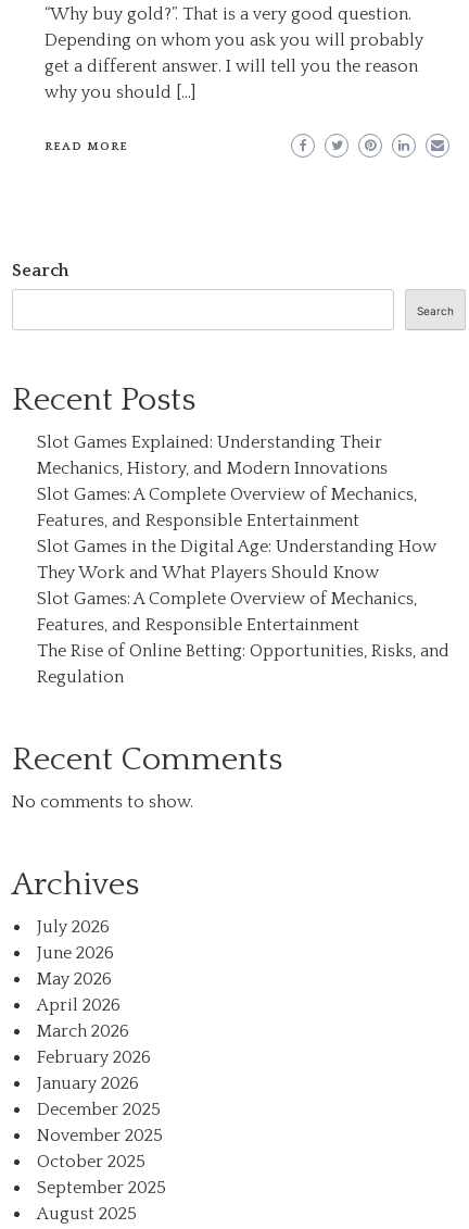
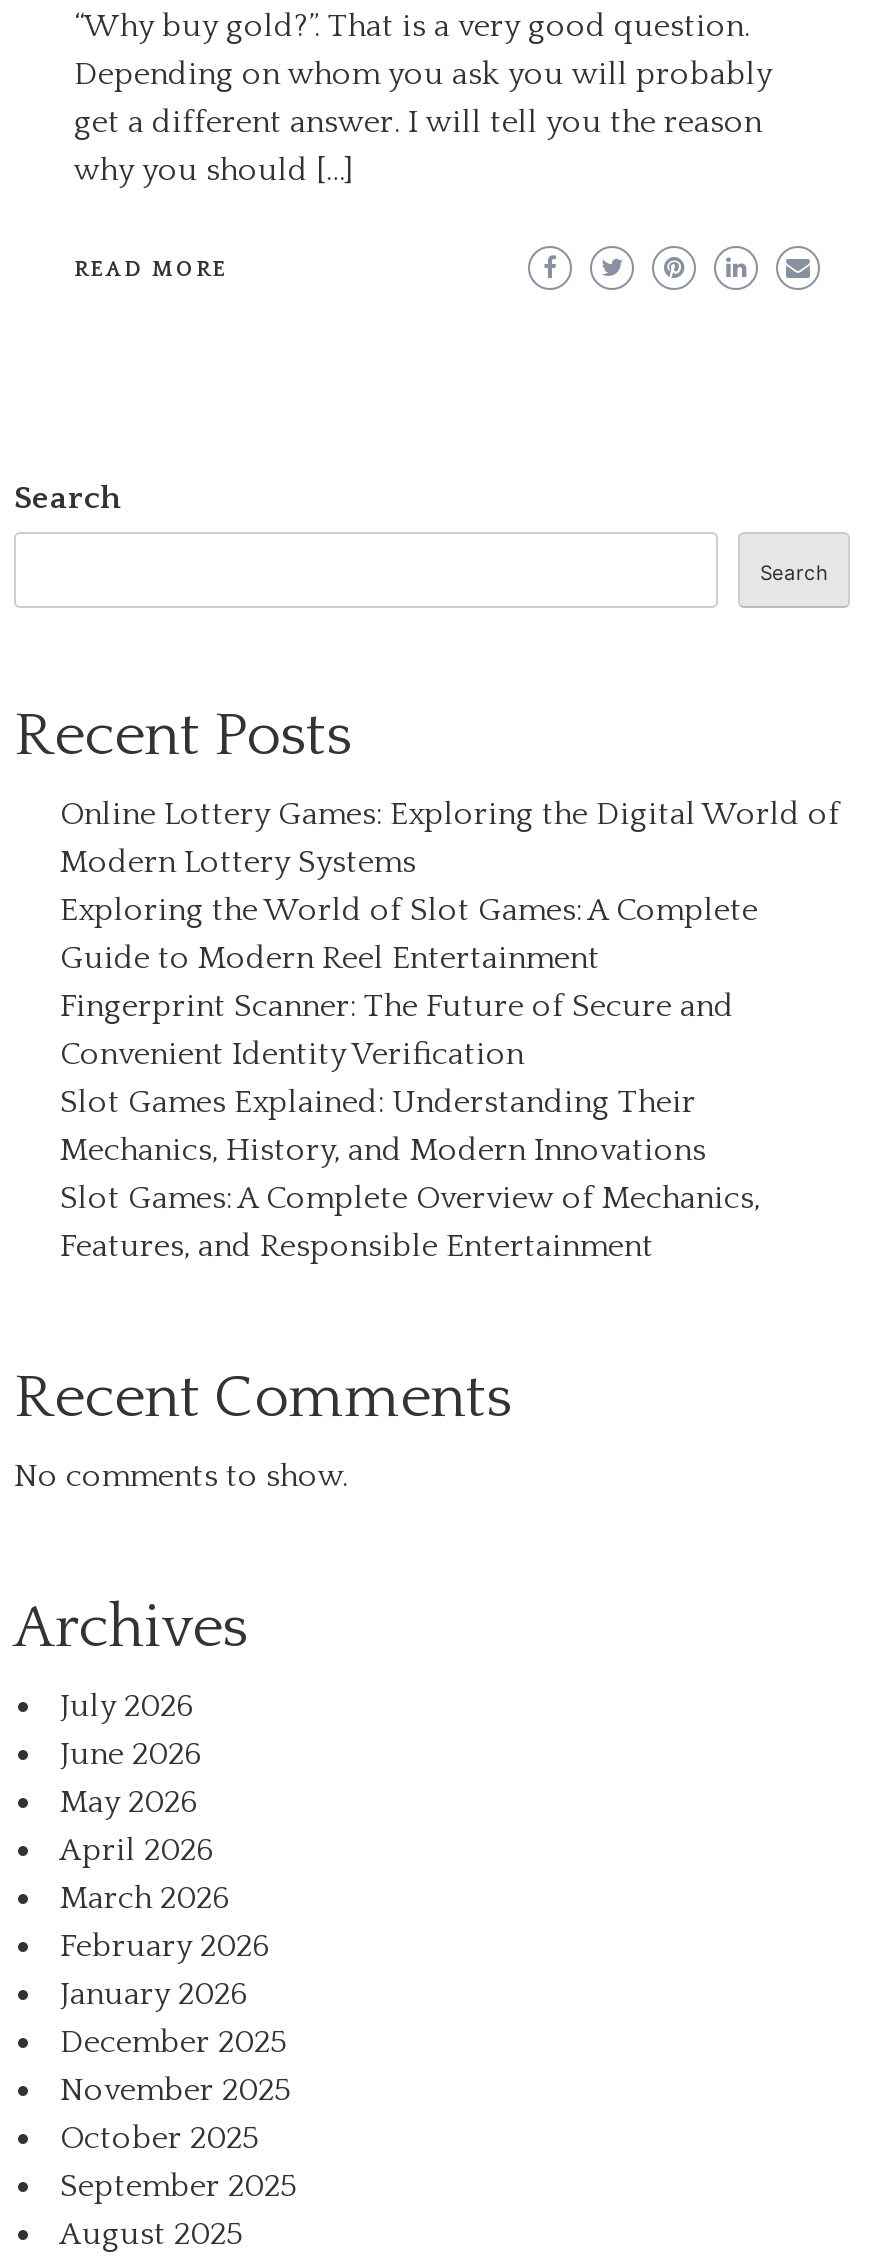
+ Online Lottery Games: Exploring the Digital World of
+ Modern Lottery Systems
+ Exploring the World of Slot Games: A Complete
+ Guide to Modern Reel Entertainment
+ Fingerprint Scanner: The Future of Secure and
+ Convenient Identity Verification

moved down: Slot Games Explained: Understanding Their | Mechanics, History, and Modern Innovations | Slot Games: A Complete Overview of Mechanics, | Features, and Responsible Entertainment

- Slot Games in the Digital Age: Understanding How
- They Work and What Players Should Know
- Slot Games: A Complete Overview of Mechanics,
- Features, and Responsible Entertainment
- The Rise of Online Betting: Opportunities, Risks, and
- Regulation
